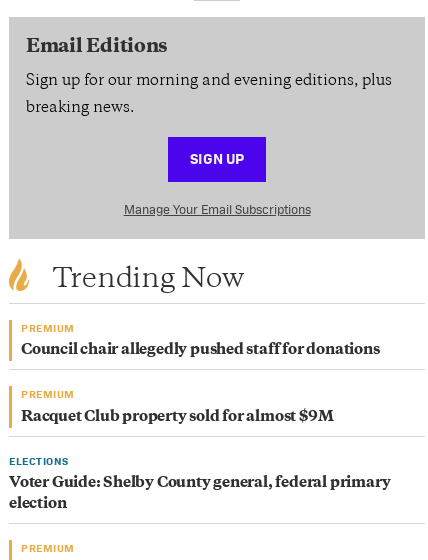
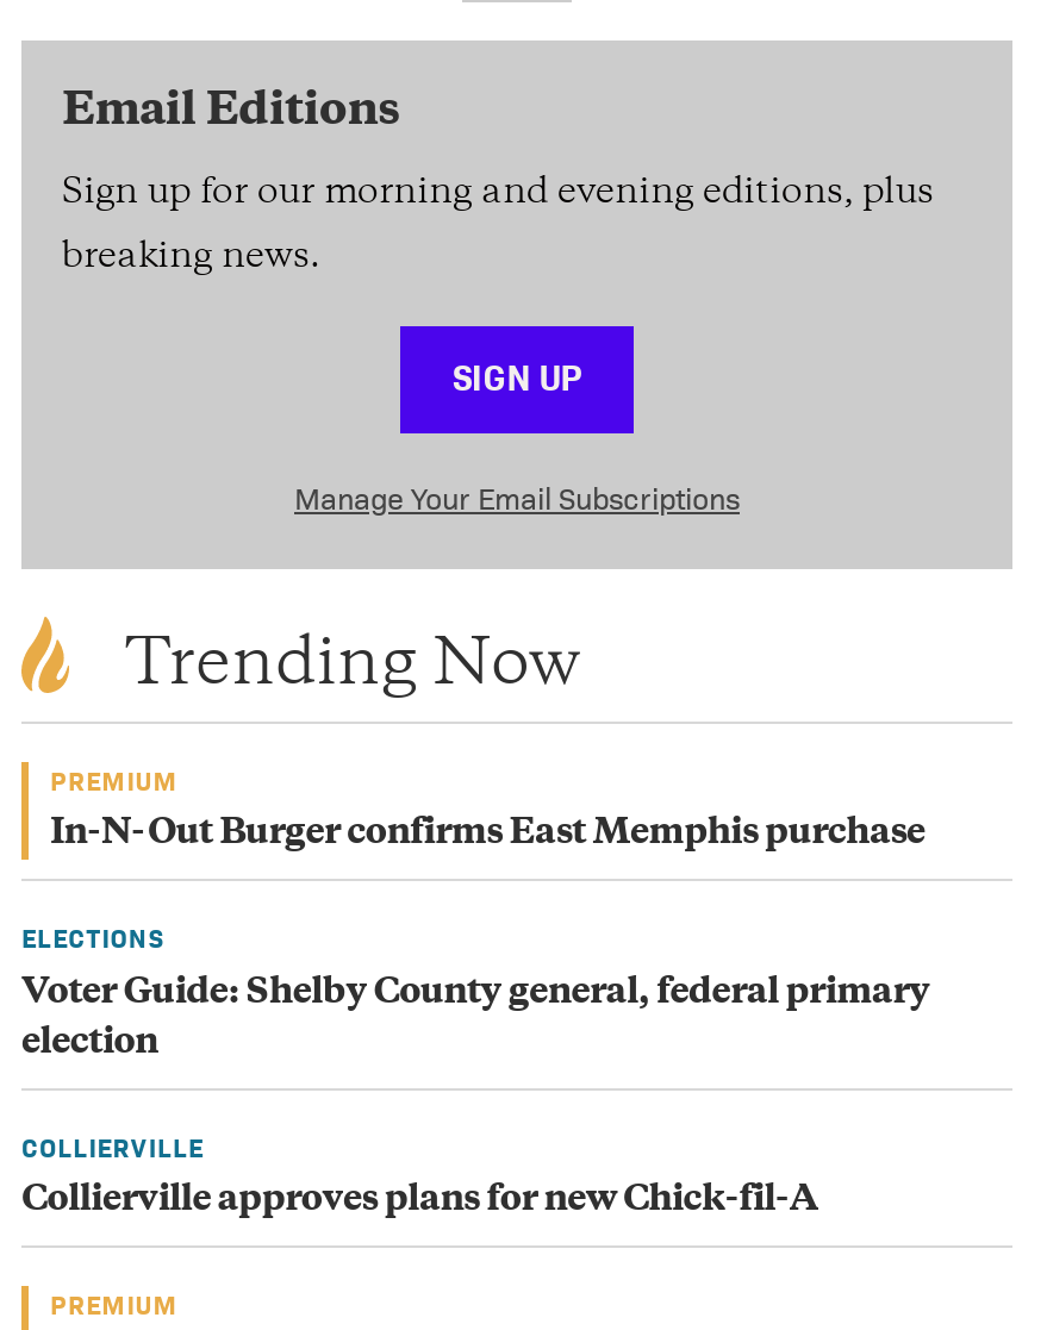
- Council chair allegedly pushed staff for donations
- PREMIUM
- Racquet Club property sold for almost $9M
+ In-N-Out Burger confirms East Memphis purchase

moved up: ELECTIONS | Voter Guide: Shelby County general, federal primary | election

+ COLLIERVILLE
+ Collierville approves plans for new Chick-fil-A
